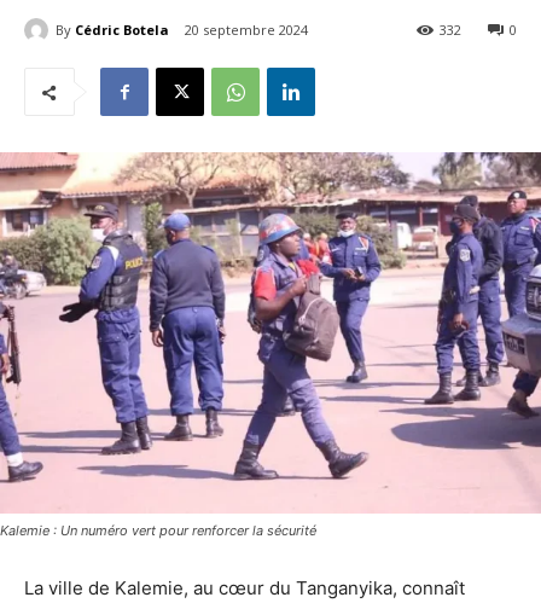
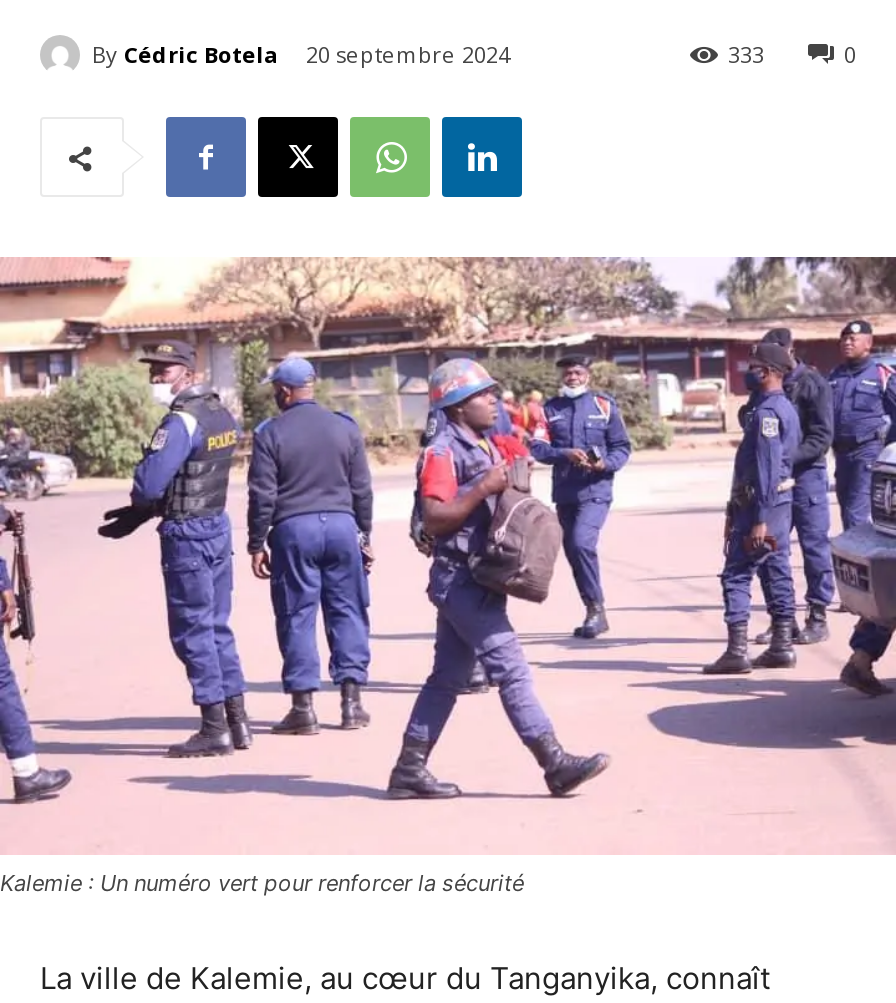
- 332
+ 333
